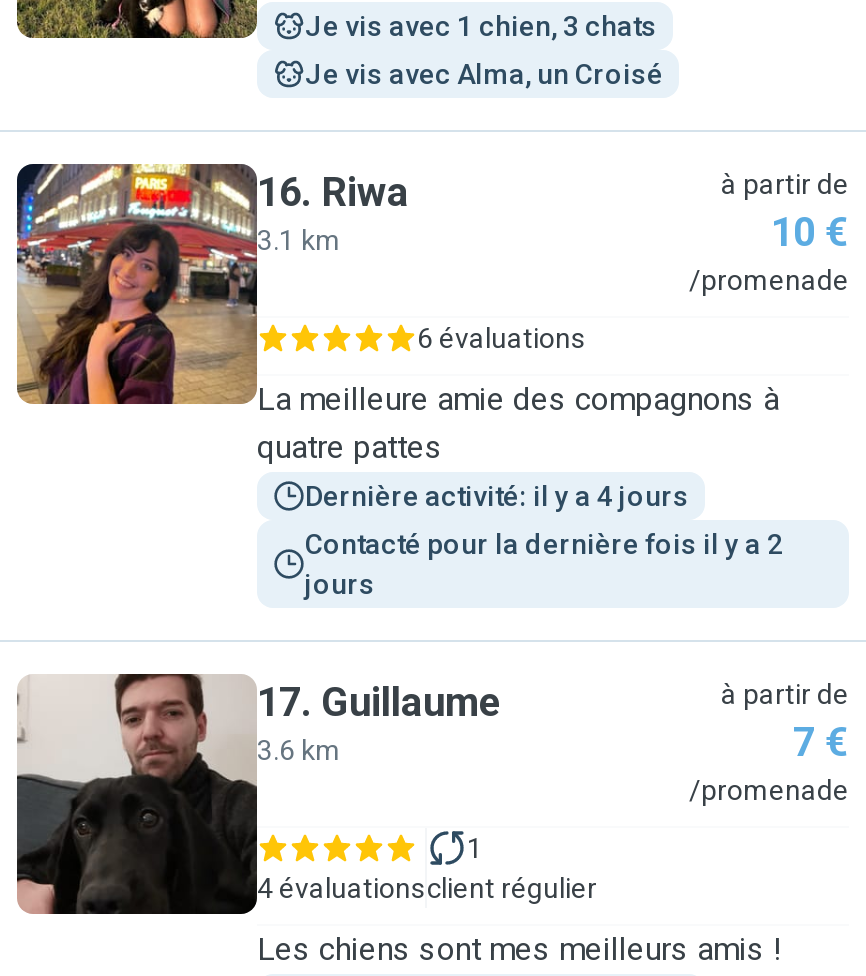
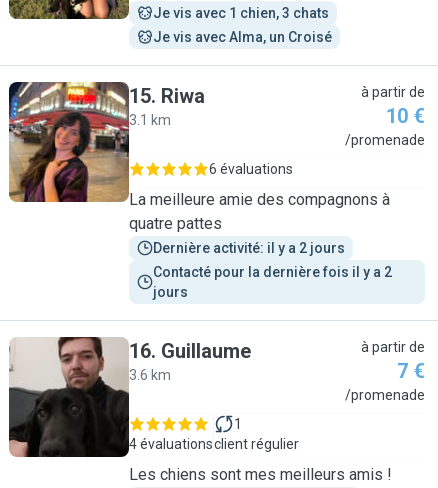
- 16. Riwa
+ 15. Riwa

- Dernière activité: il y a 4 jours
+ Dernière activité: il y a 2 jours

- 17. Guillaume
+ 16. Guillaume
